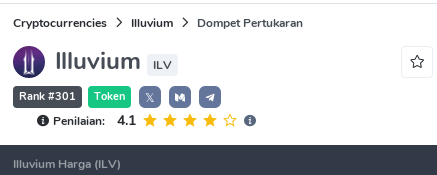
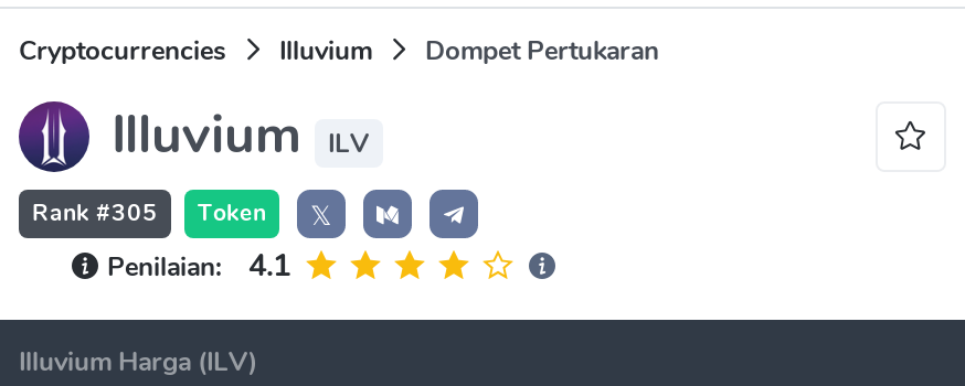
- Rank #301
+ Rank #305
